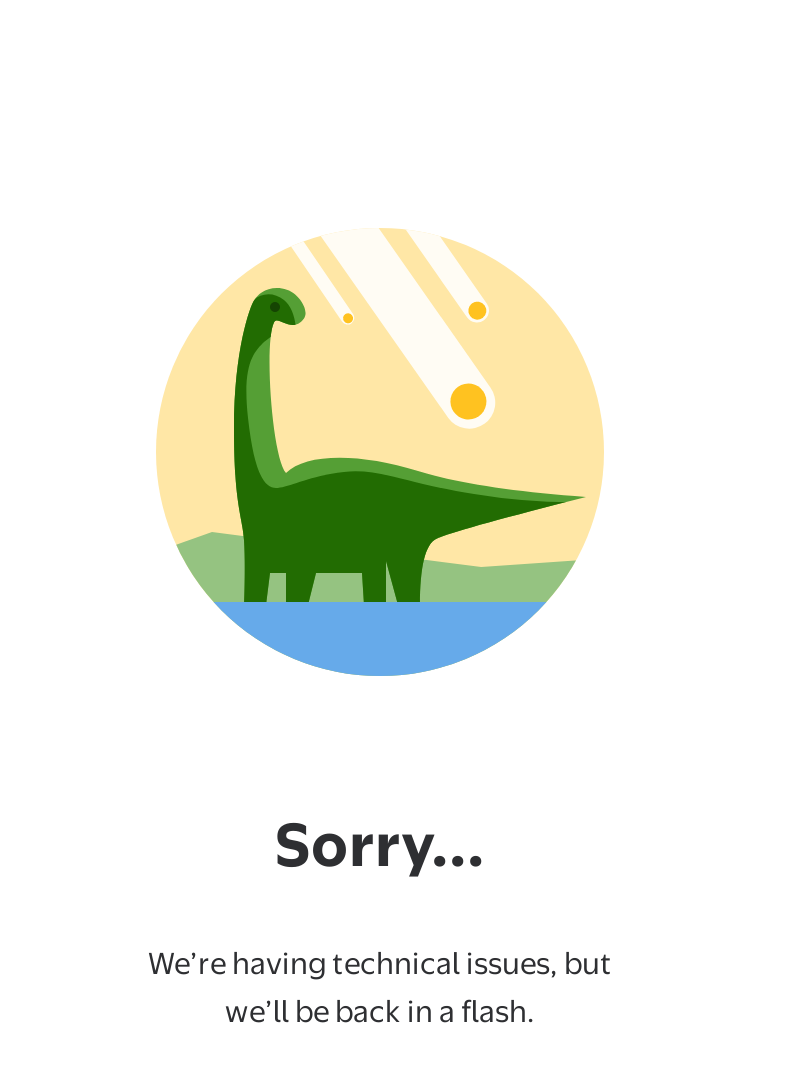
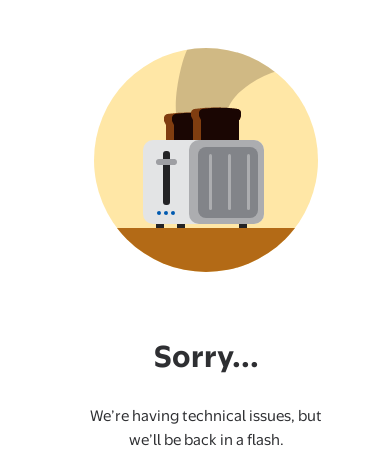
- [image]
+ [image]
